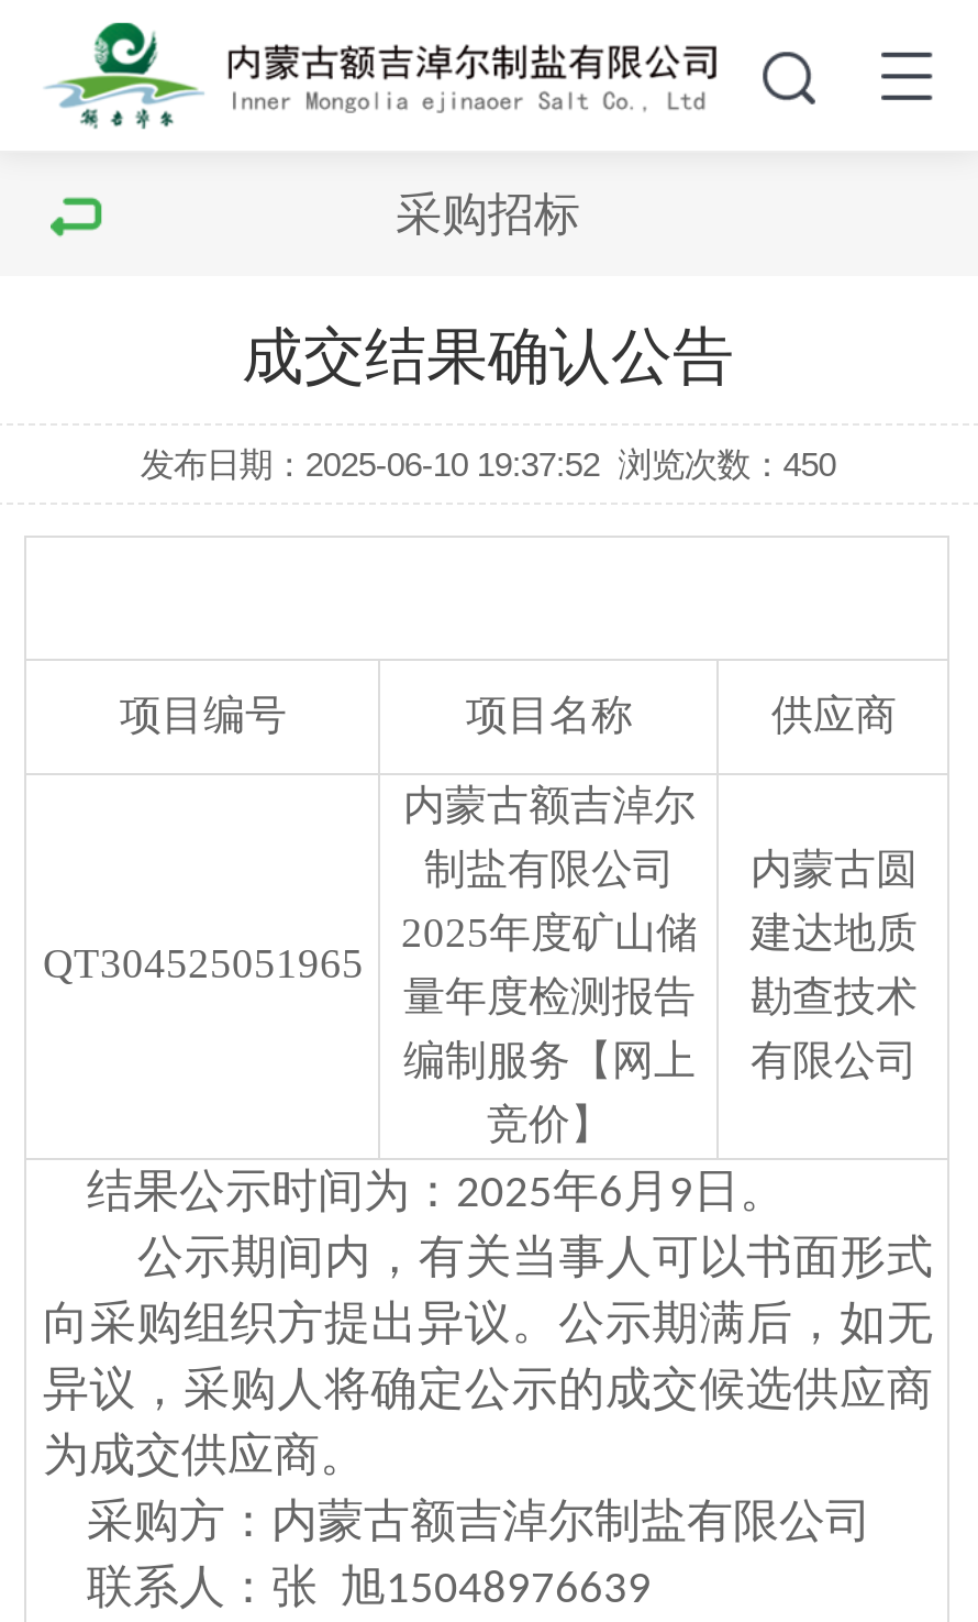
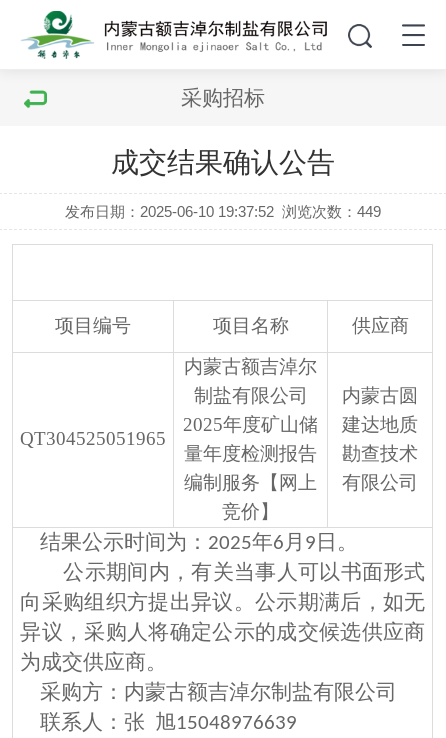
- 发布日期：2025-06-10 19:37:52 浏览次数：450
+ 发布日期：2025-06-10 19:37:52 浏览次数：449
